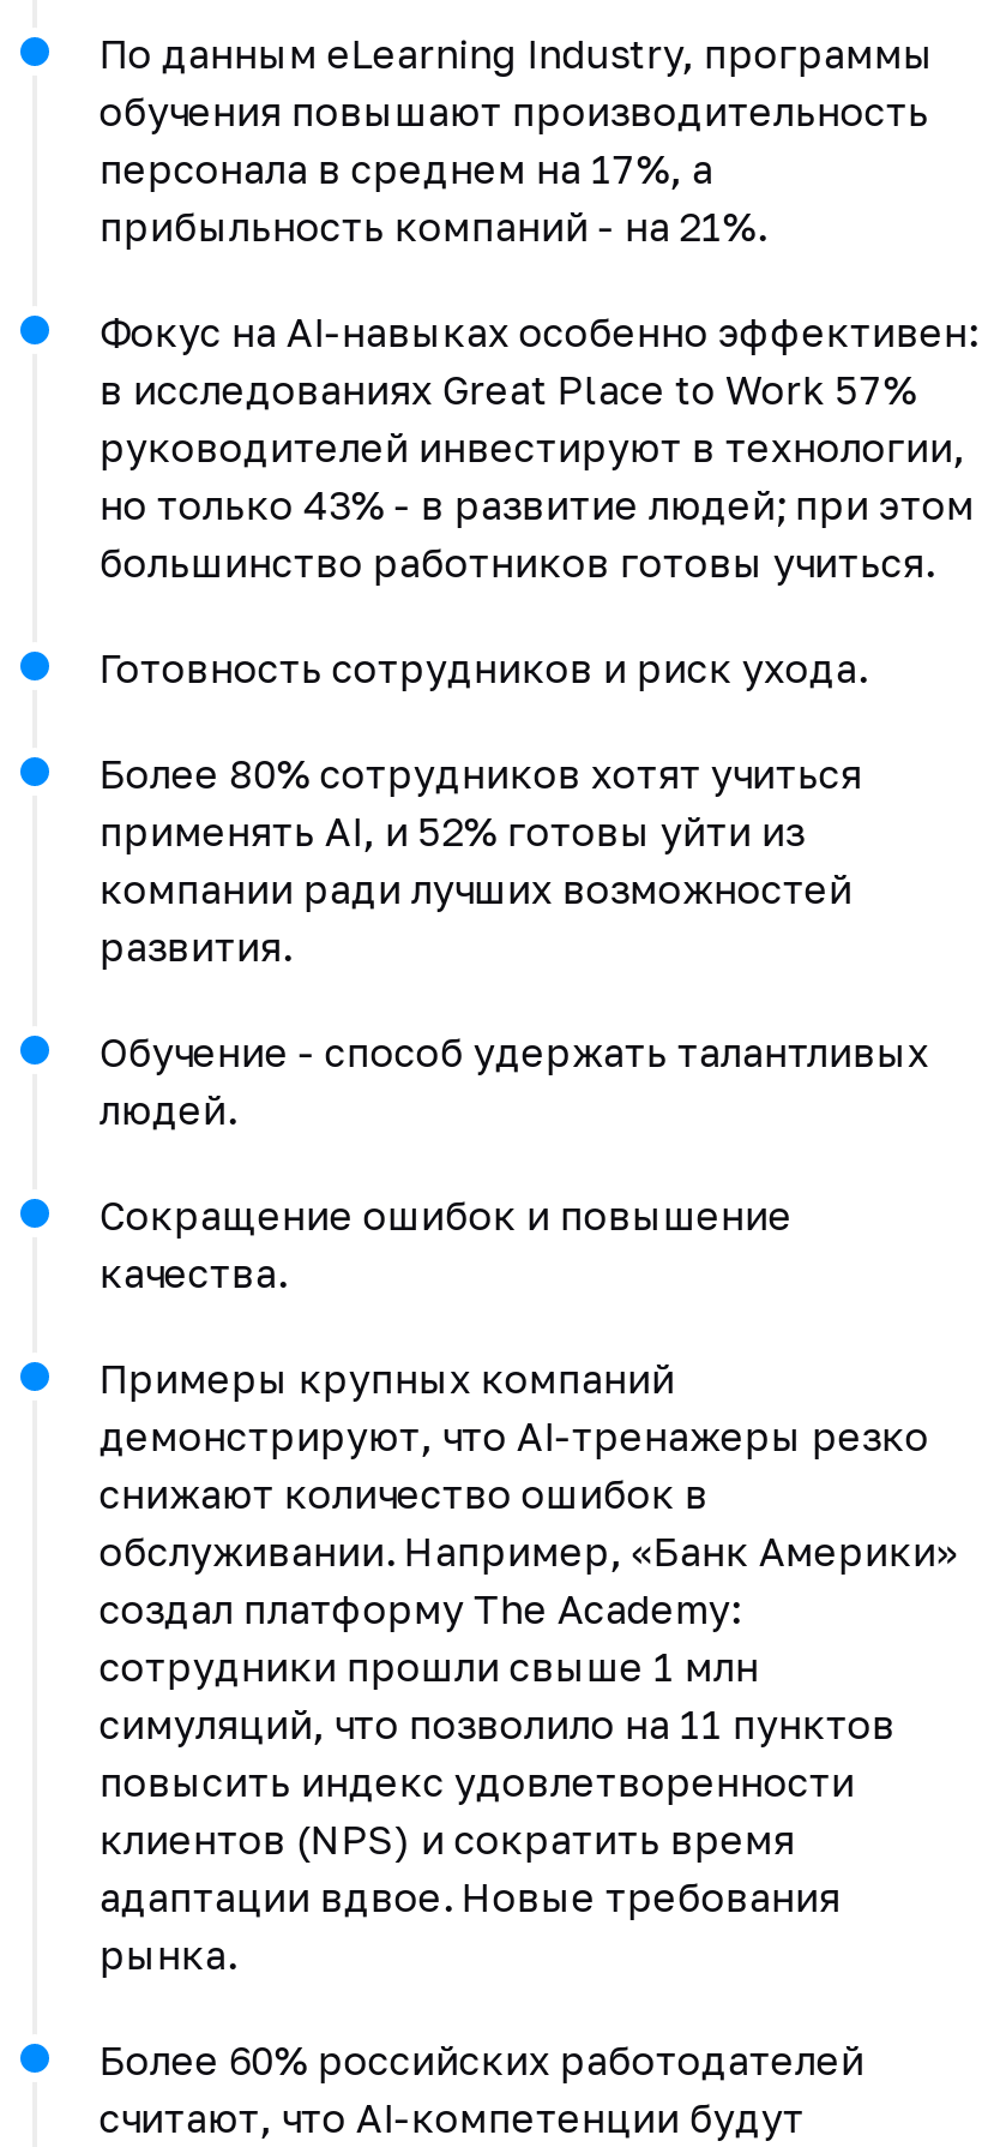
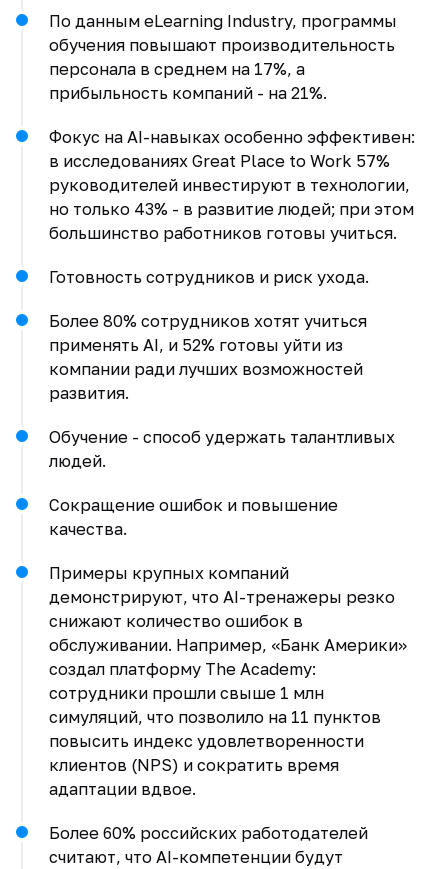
- адаптации вдвое. Новые требования
- рынка.
+ адаптации вдвое.
